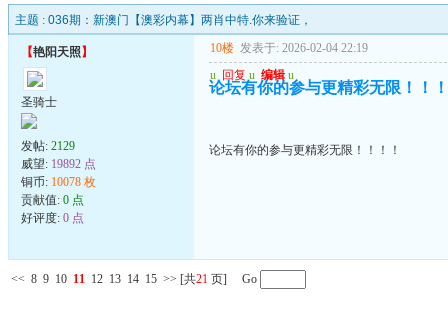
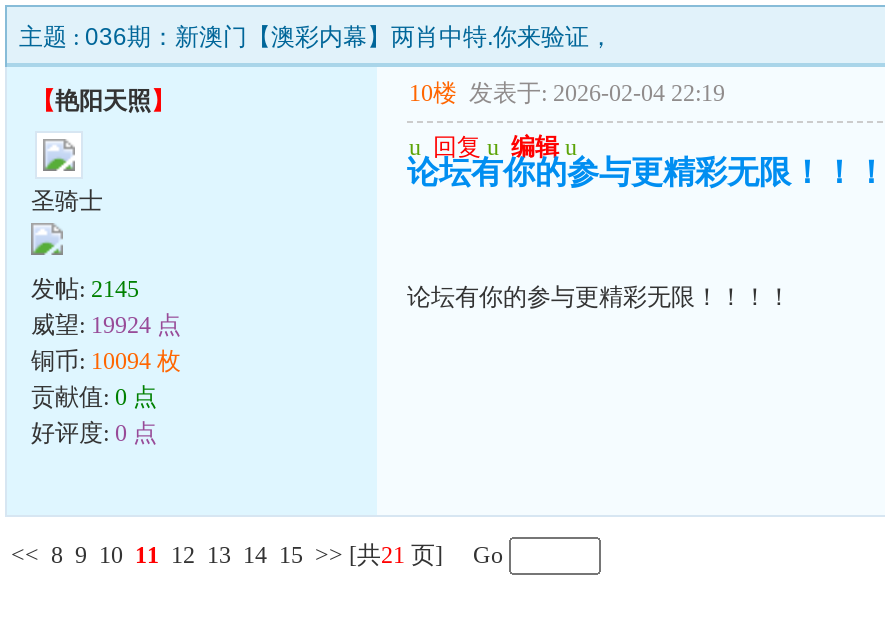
- 发帖: 2129
+ 发帖: 2145

- 威望: 19892 点
+ 威望: 19924 点

- 铜币: 10078 枚
+ 铜币: 10094 枚
